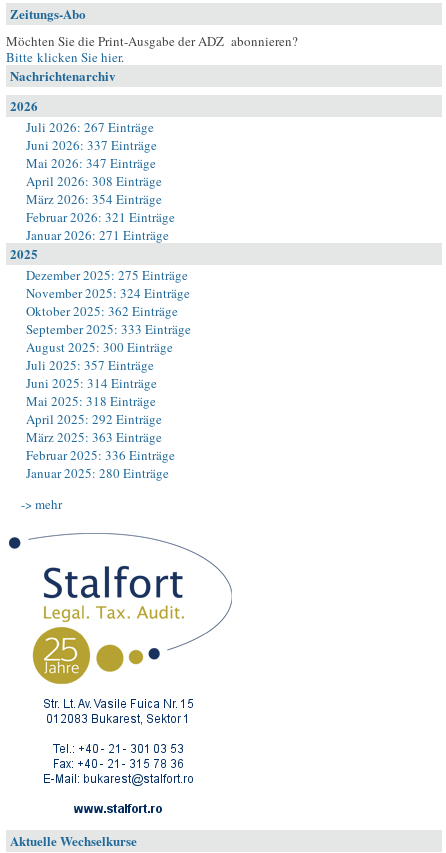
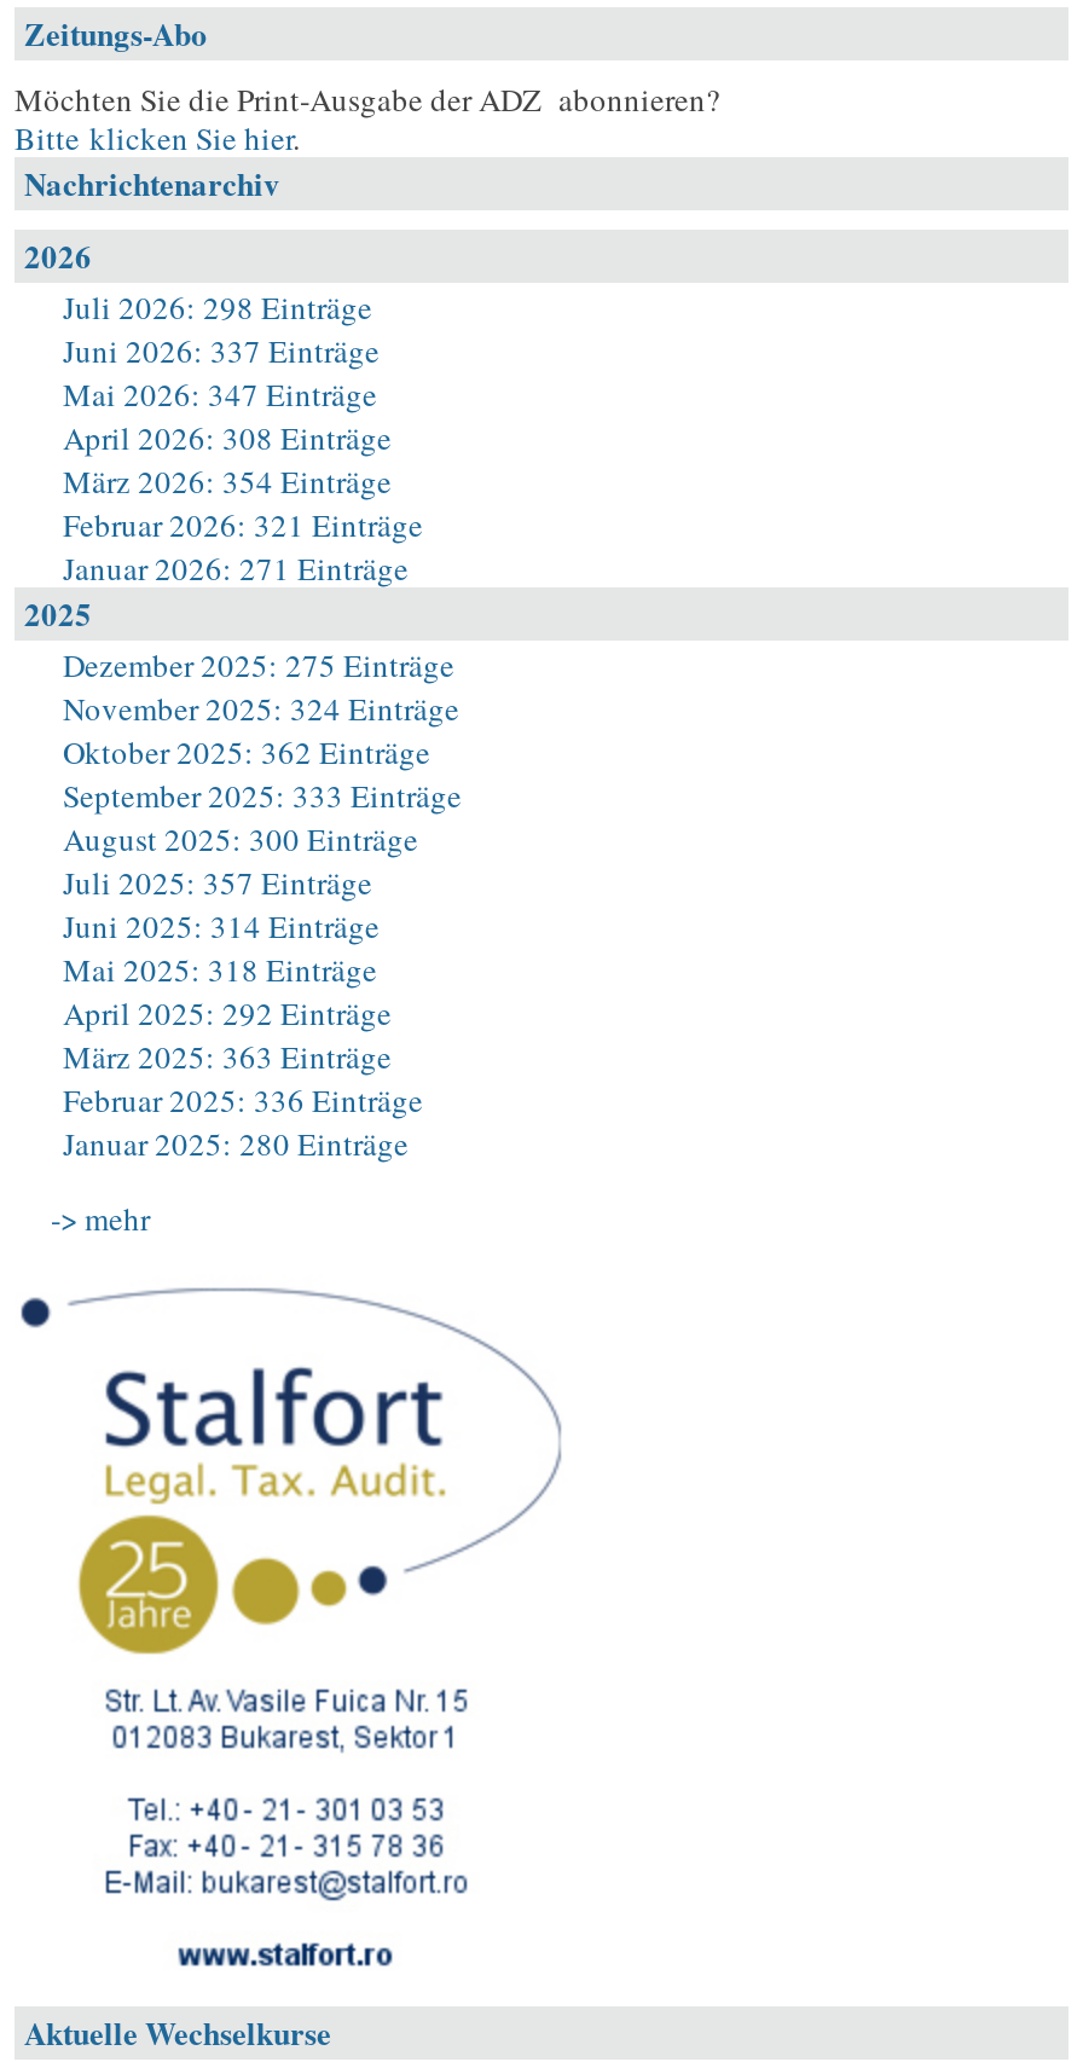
- Juli 2026: 267 Einträge
+ Juli 2026: 298 Einträge
